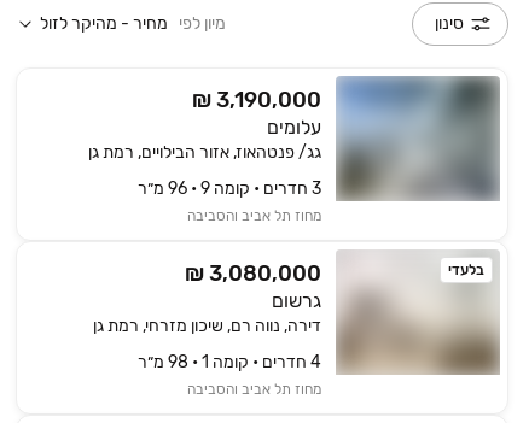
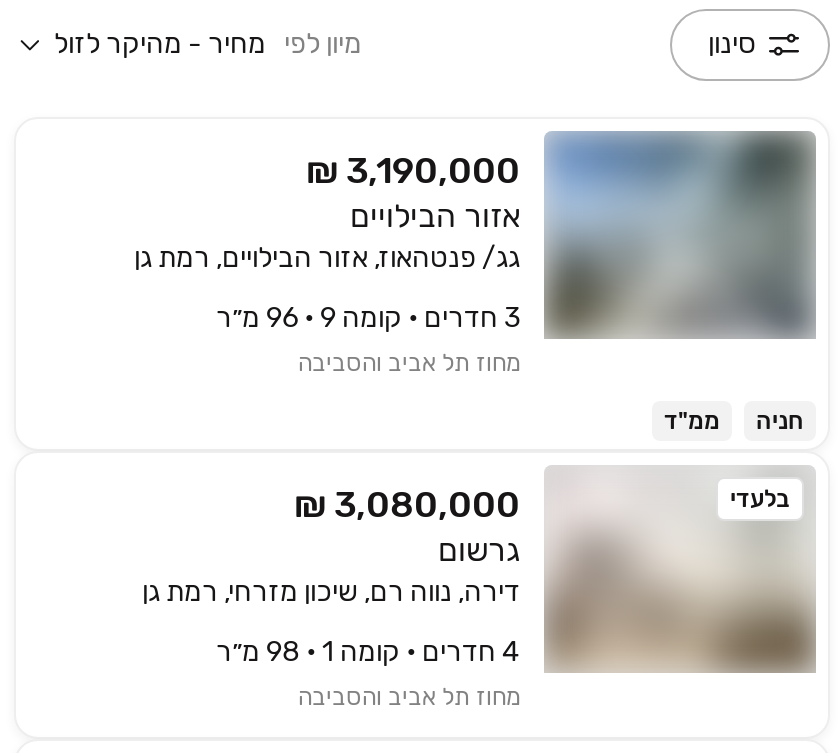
- עלומים
+ אזור הבילויים

+ חניה
+ ממ"ד
